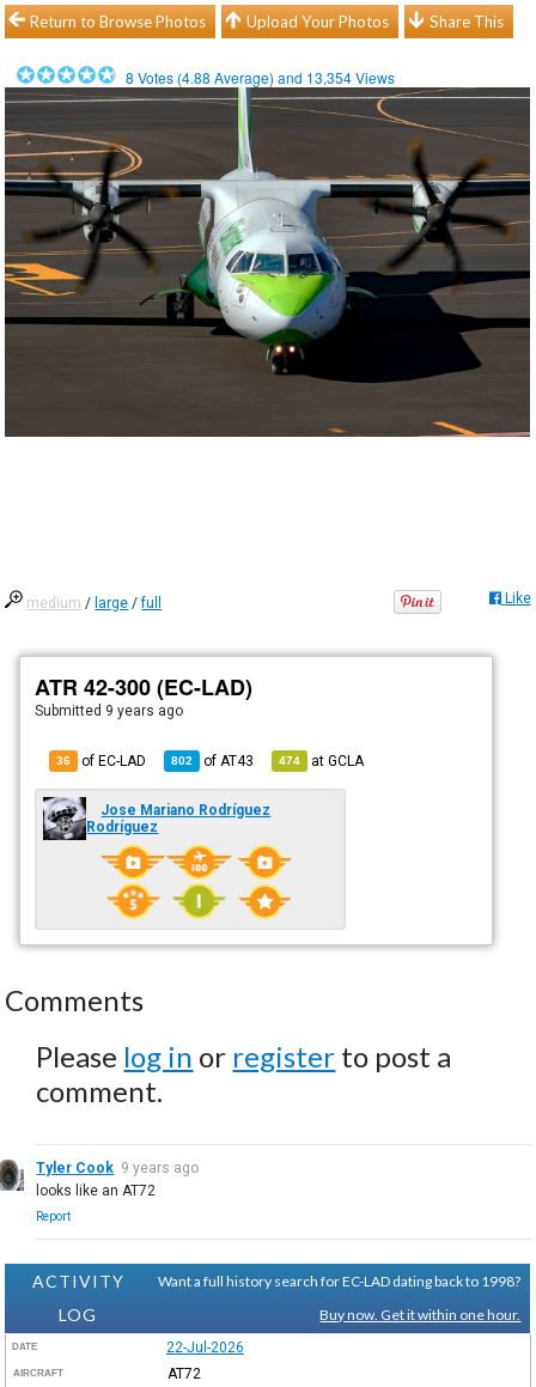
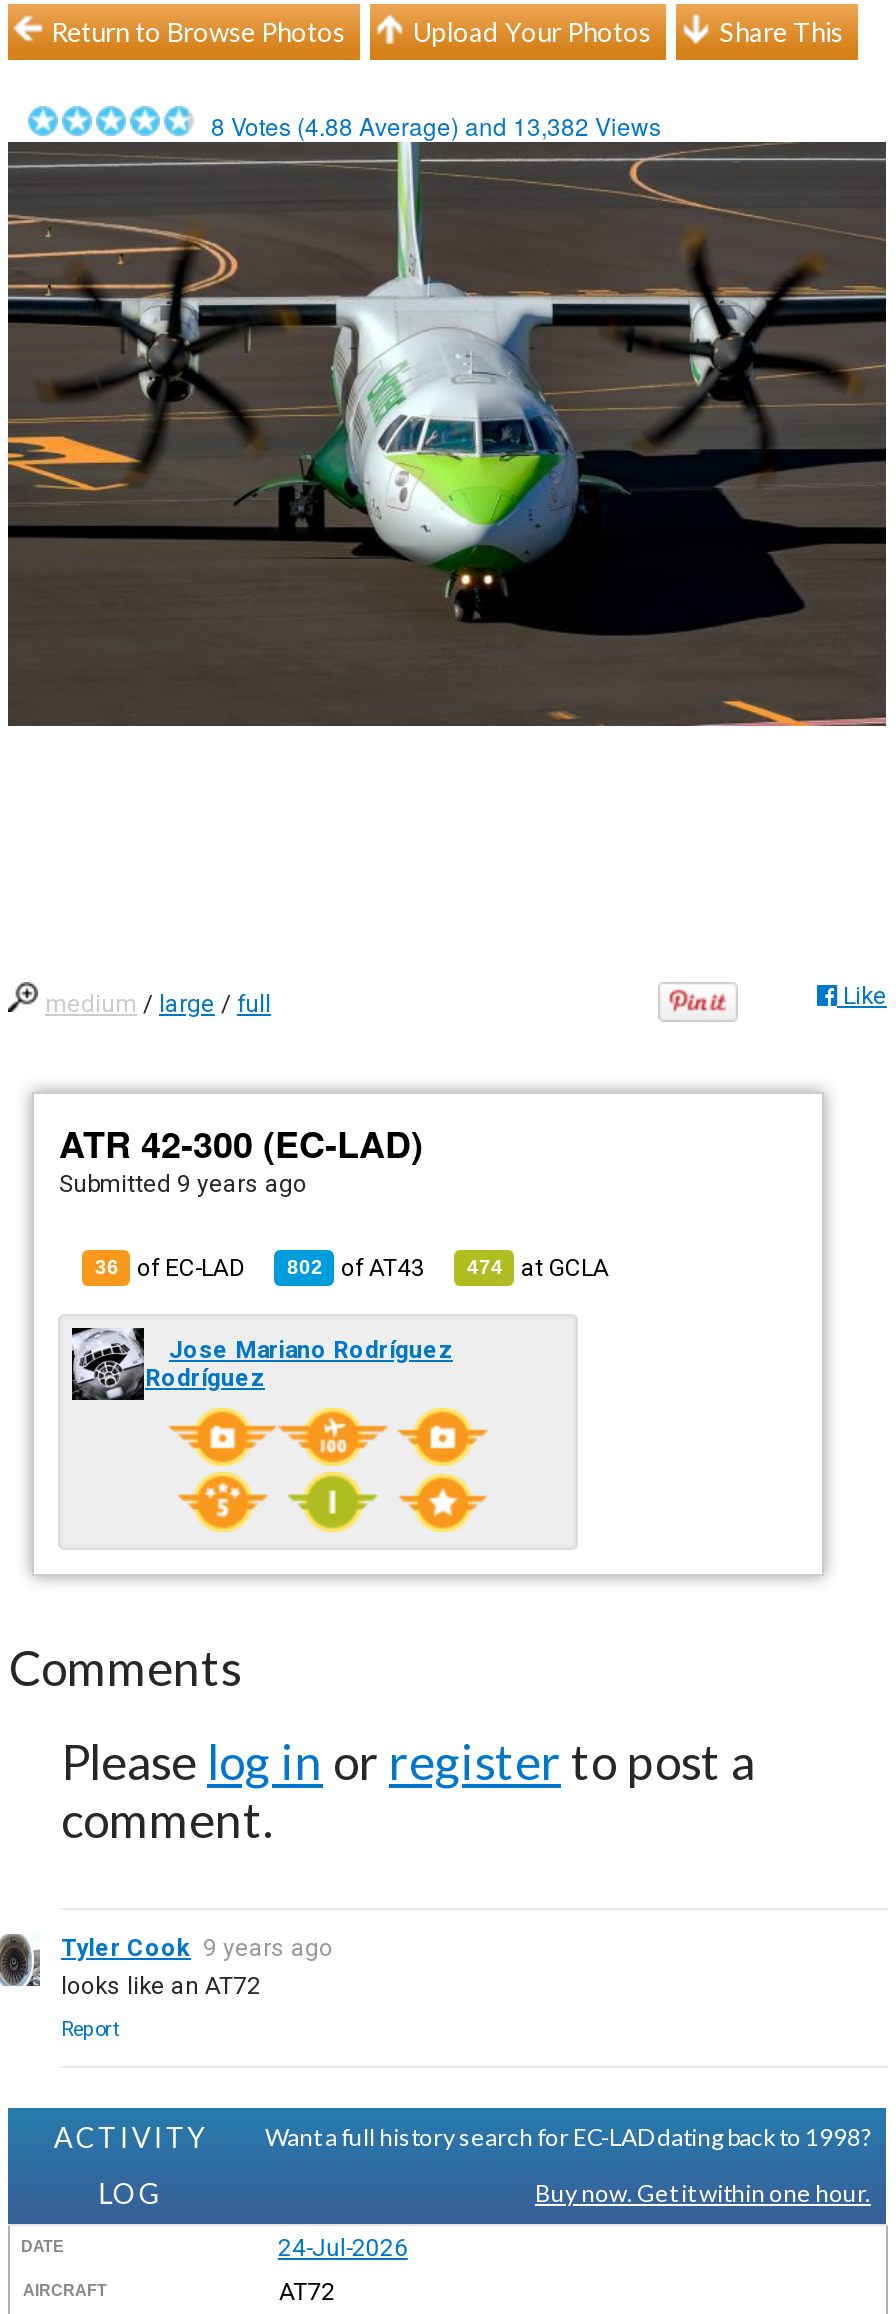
- 8 Votes (4.88 Average) and 13,354 Views
+ 8 Votes (4.88 Average) and 13,382 Views

- 22-Jul-2026
+ 24-Jul-2026
